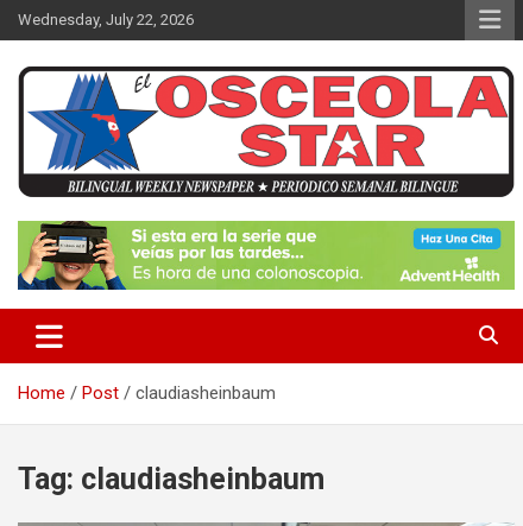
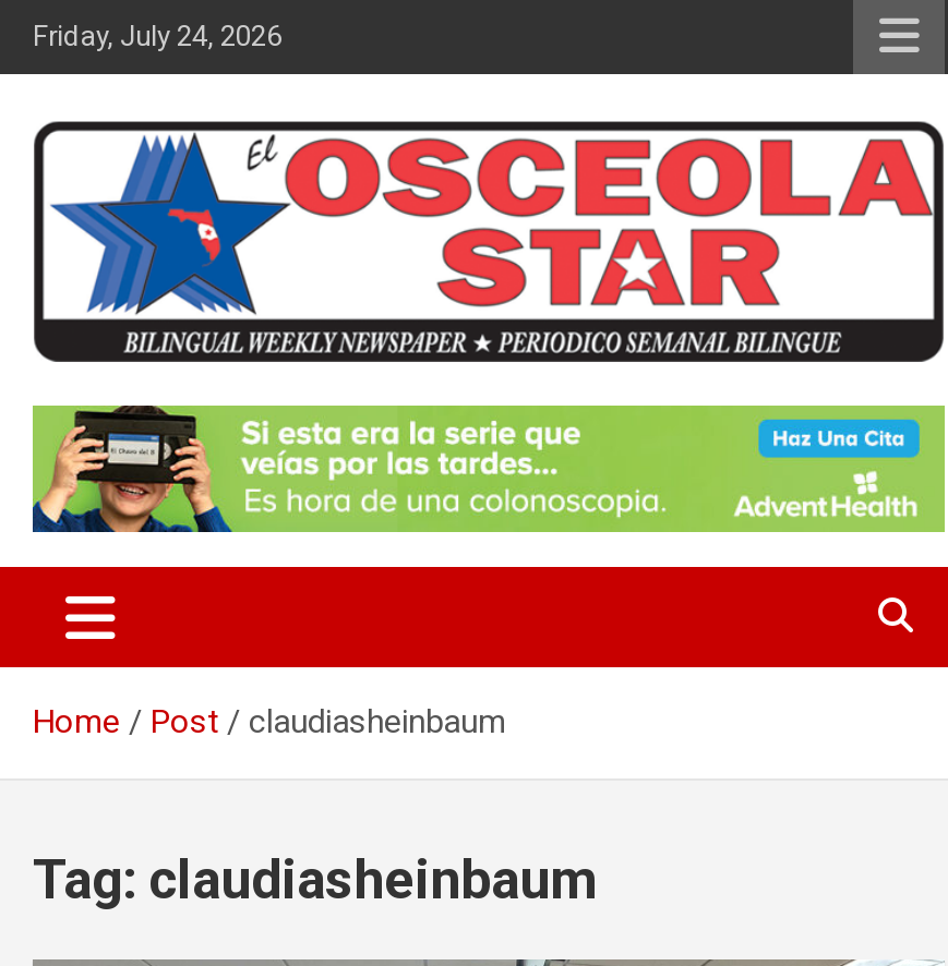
- Wednesday, July 22, 2026
+ Friday, July 24, 2026
